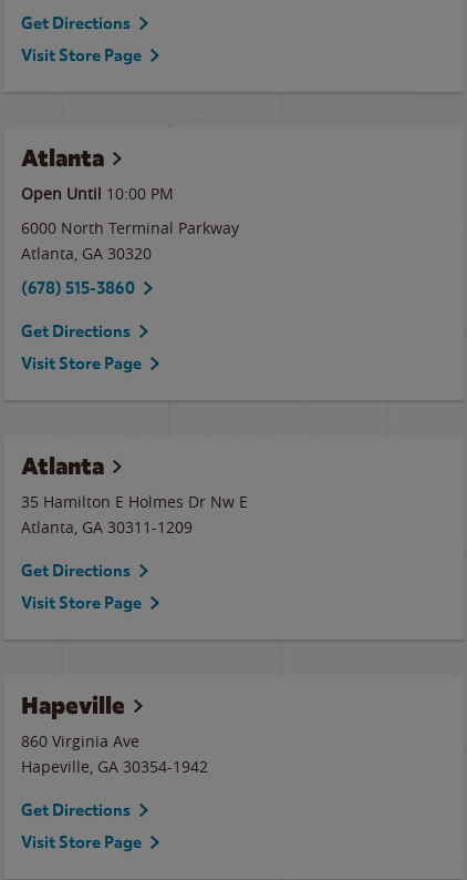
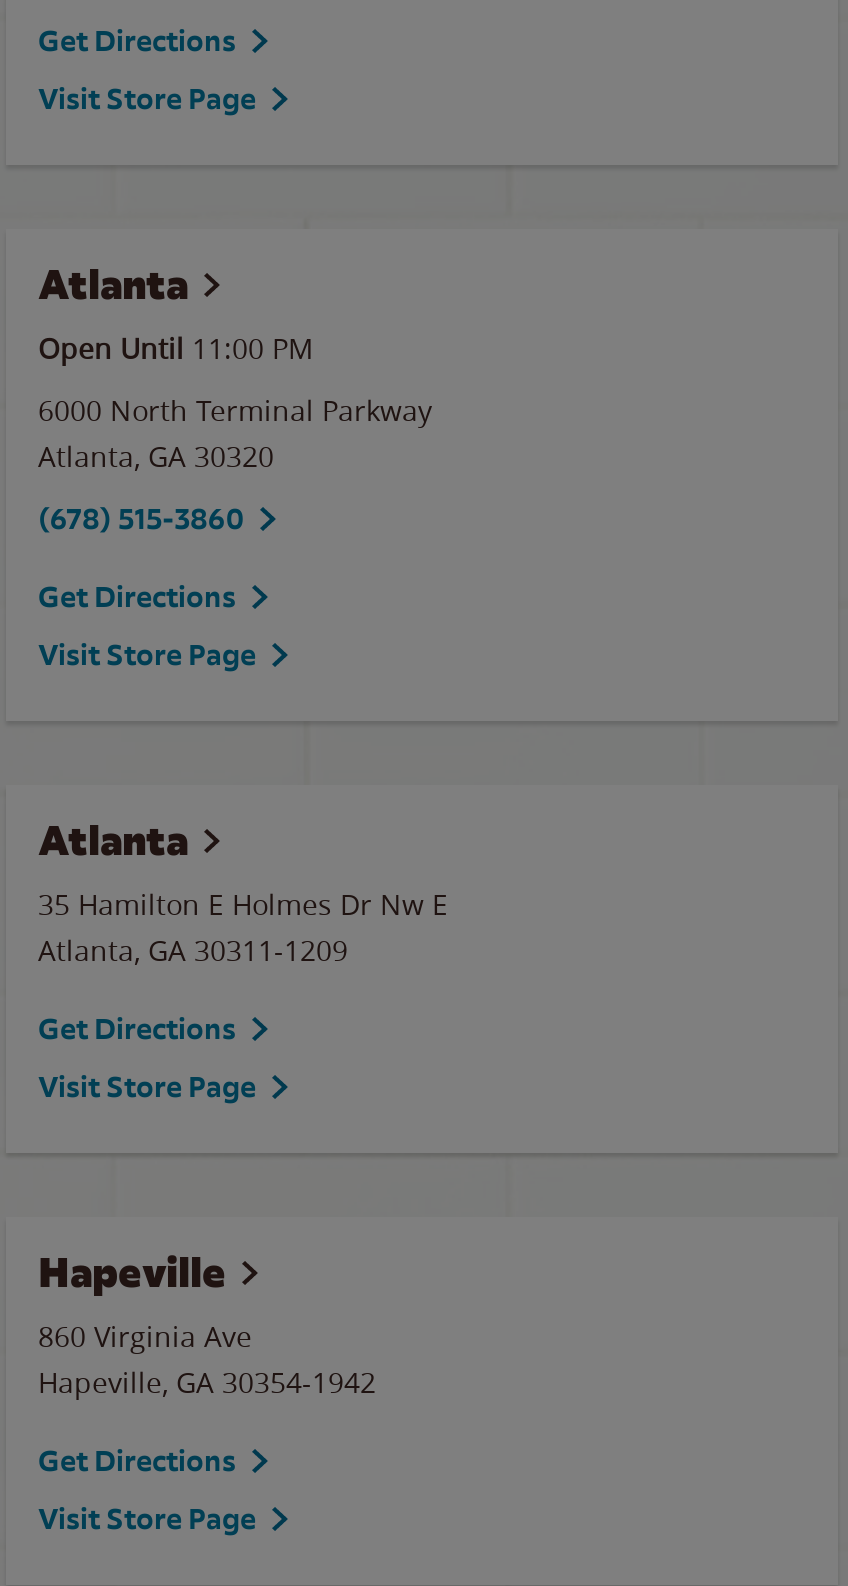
- Open Until 10:00 PM
+ Open Until 11:00 PM
